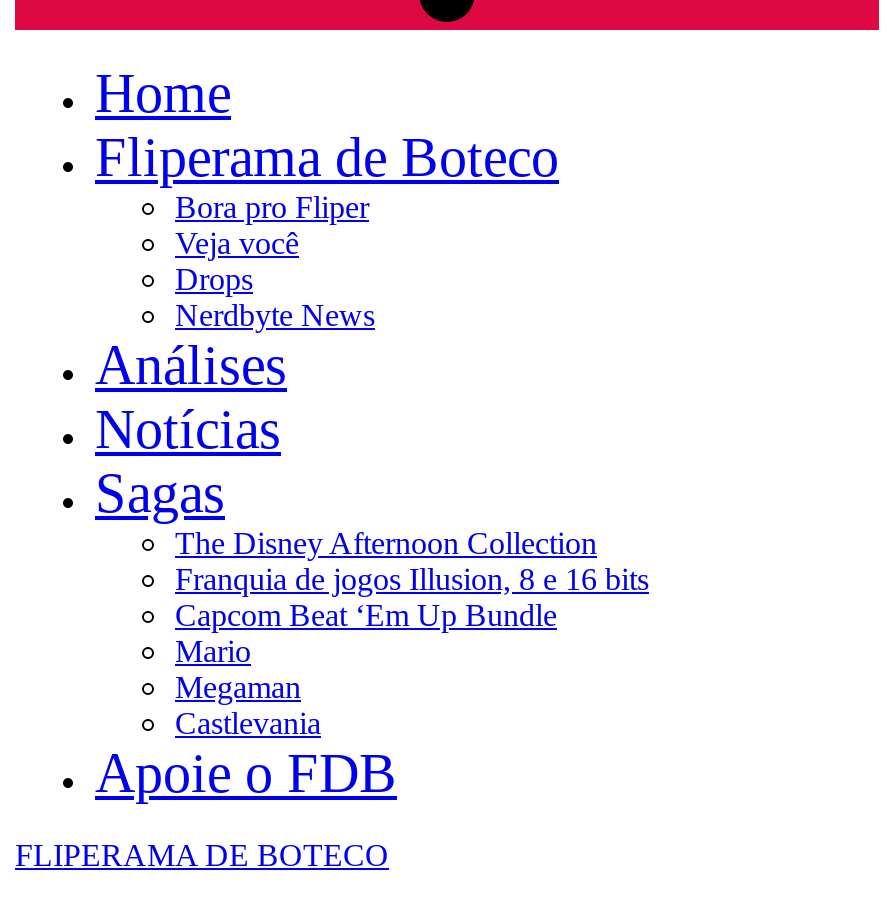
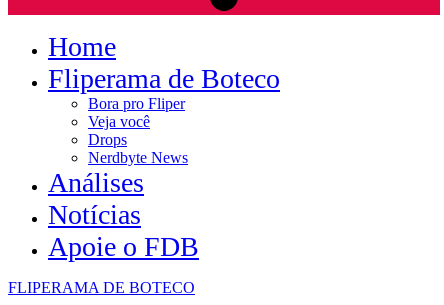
- Sagas
- The Disney Afternoon Collection
- Franquia de jogos Illusion, 8 e 16 bits
- Capcom Beat ‘Em Up Bundle
- Mario
- Megaman
- Castlevania
